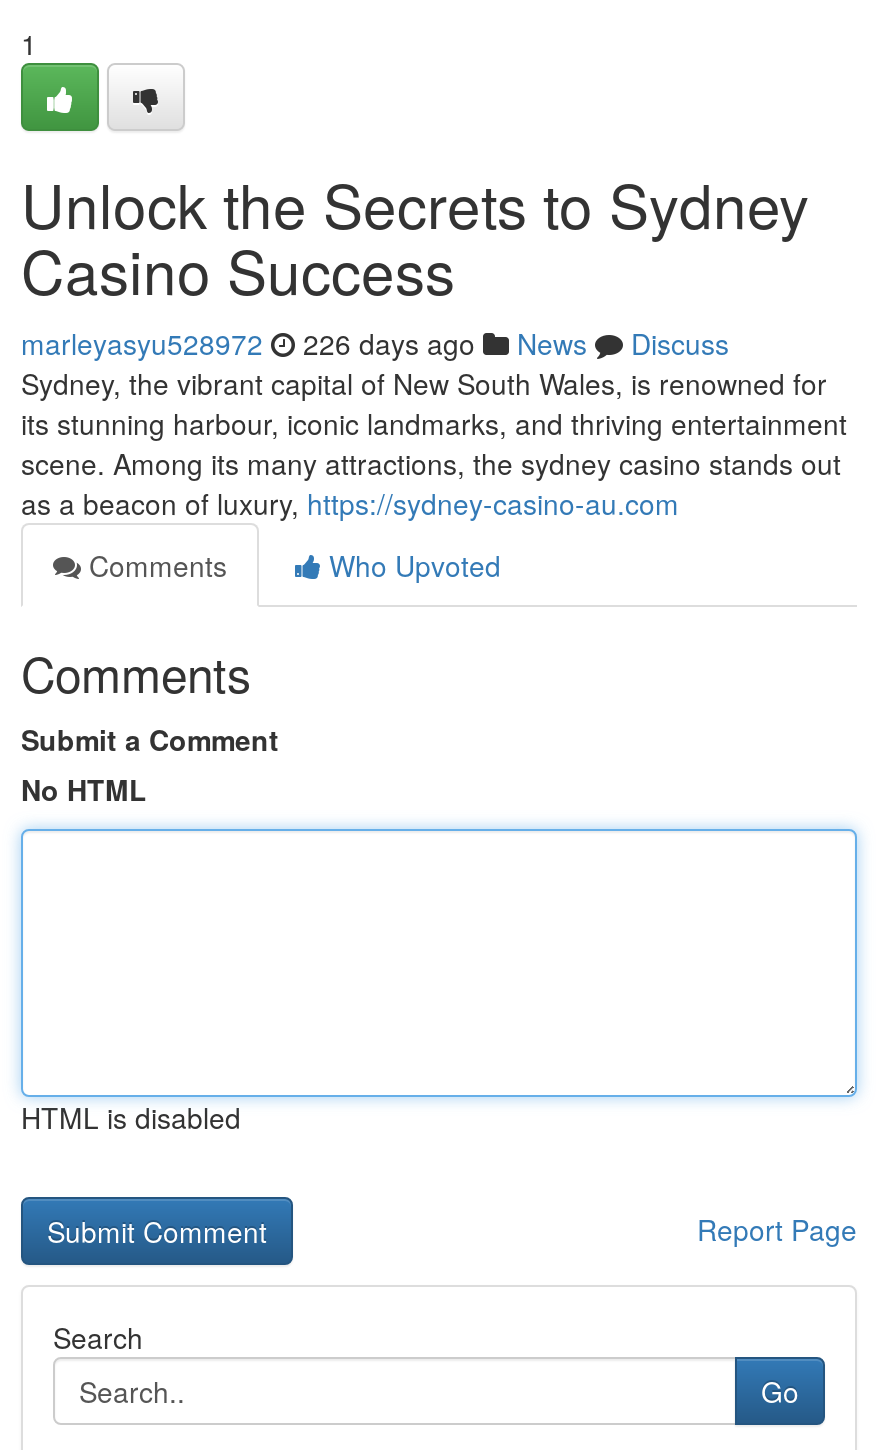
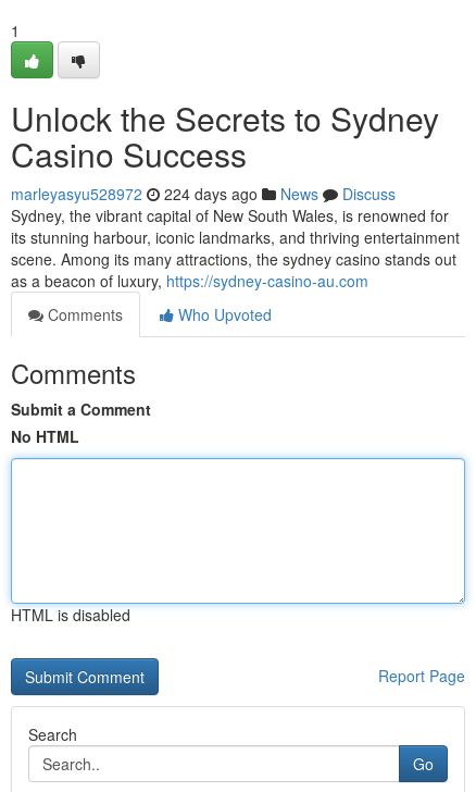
- marleyasyu528972 226 days ago News Discuss
+ marleyasyu528972 224 days ago News Discuss
